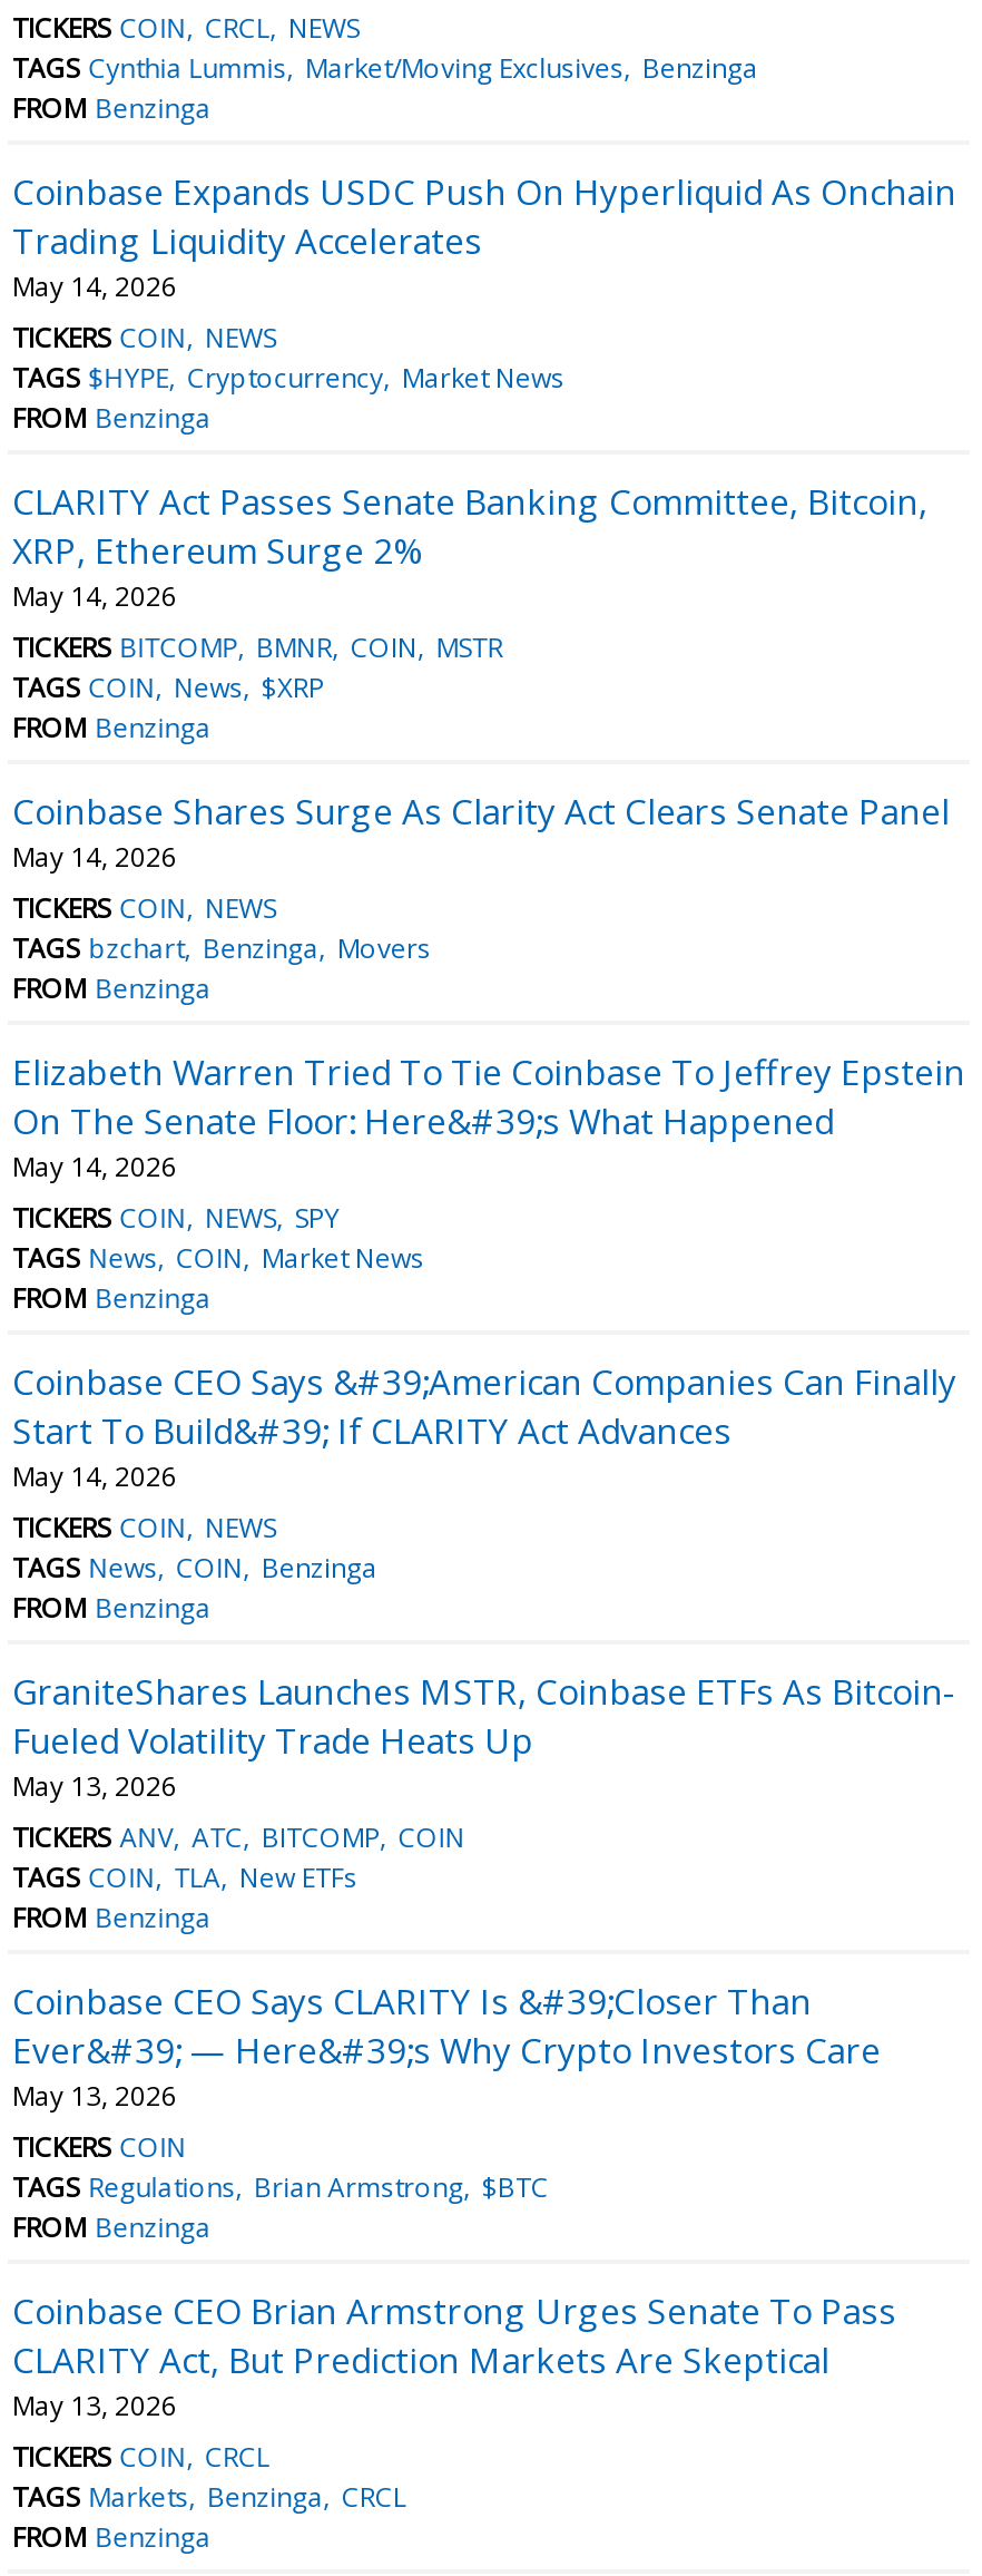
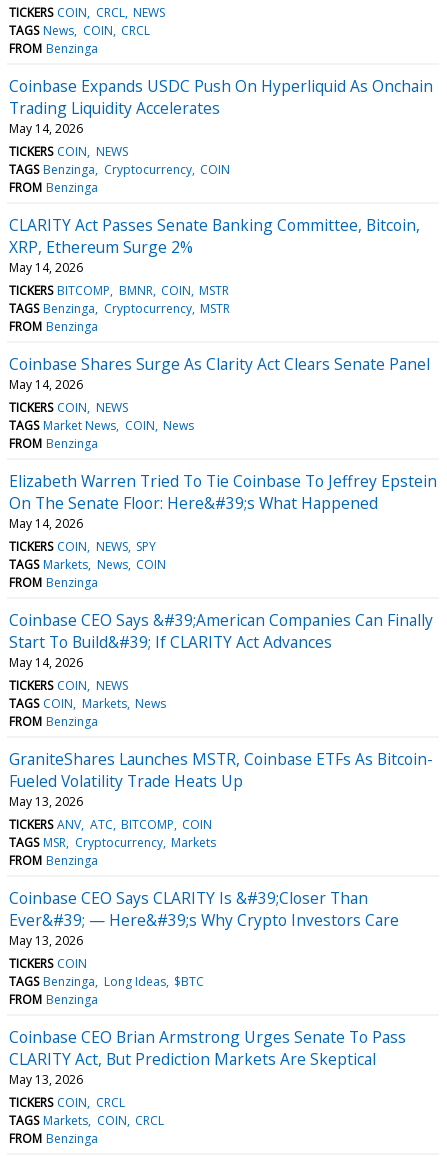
- TAGS Cynthia Lummis Market/Moving Exclusives Benzinga
+ TAGS News COIN CRCL

- TAGS $HYPE Cryptocurrency Market News
+ TAGS Benzinga Cryptocurrency COIN

- TAGS COIN News $XRP
+ TAGS Benzinga Cryptocurrency MSTR

- TAGS bzchart Benzinga Movers
+ TAGS Market News COIN News

- TAGS News COIN Market News
+ TAGS Markets News COIN

- TAGS News COIN Benzinga
+ TAGS COIN Markets News

- TAGS COIN TLA New ETFs
+ TAGS MSR Cryptocurrency Markets

- TAGS Regulations Brian Armstrong $BTC
+ TAGS Benzinga Long Ideas $BTC

- TAGS Markets Benzinga CRCL
+ TAGS Markets COIN CRCL
